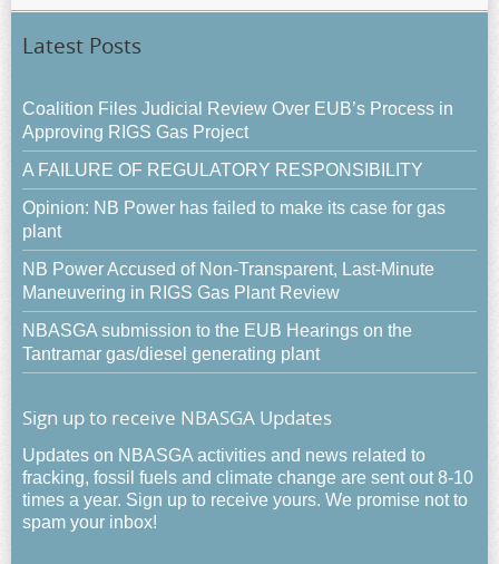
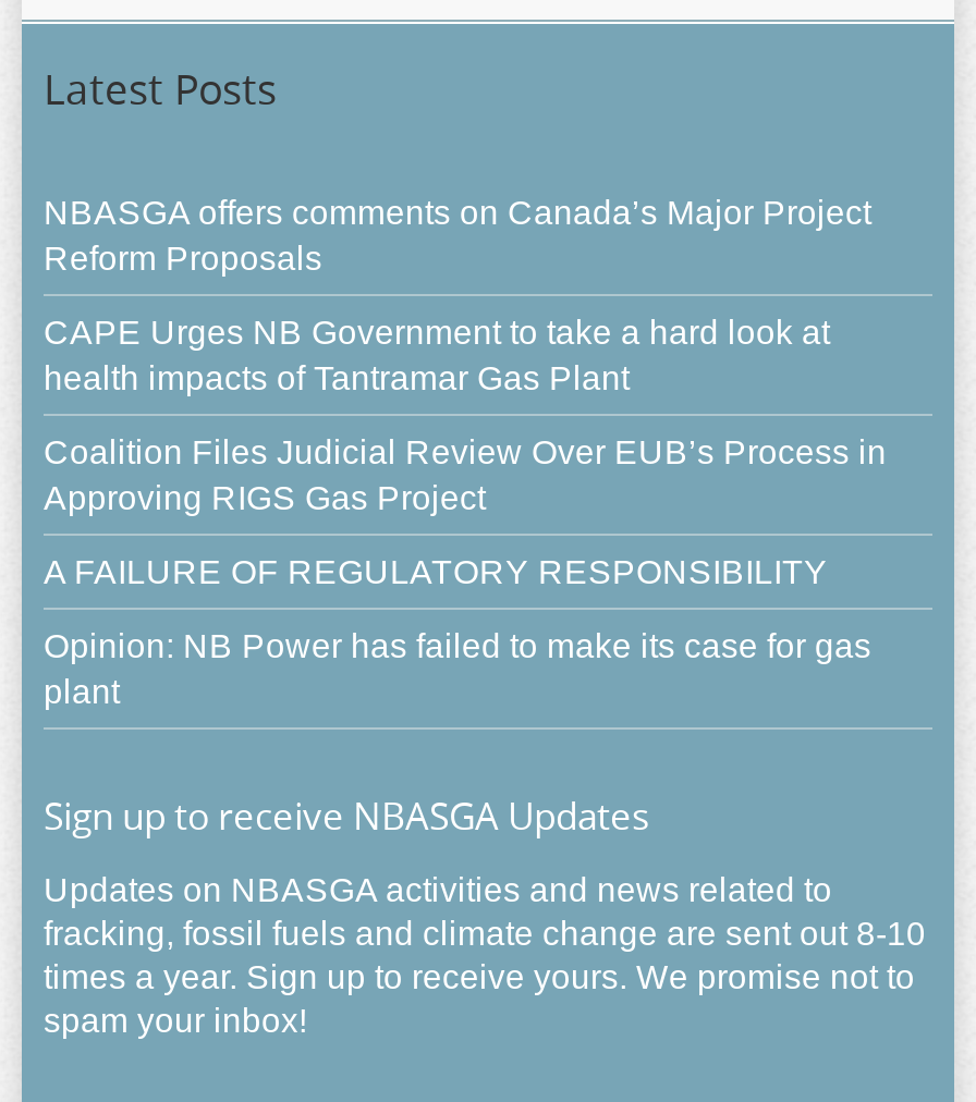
+ NBASGA offers comments on Canada’s Major Project
+ Reform Proposals
+ CAPE Urges NB Government to take a hard look at
+ health impacts of Tantramar Gas Plant

moved down: Coalition Files Judicial Review Over EUB’s Process in | Approving RIGS Gas Project | A FAILURE OF REGULATORY RESPONSIBILITY | Opinion: NB Power has failed to make its case for gas | plant

- NB Power Accused of Non-Transparent, Last-Minute
- Maneuvering in RIGS Gas Plant Review
- NBASGA submission to the EUB Hearings on the
- Tantramar gas/diesel generating plant
